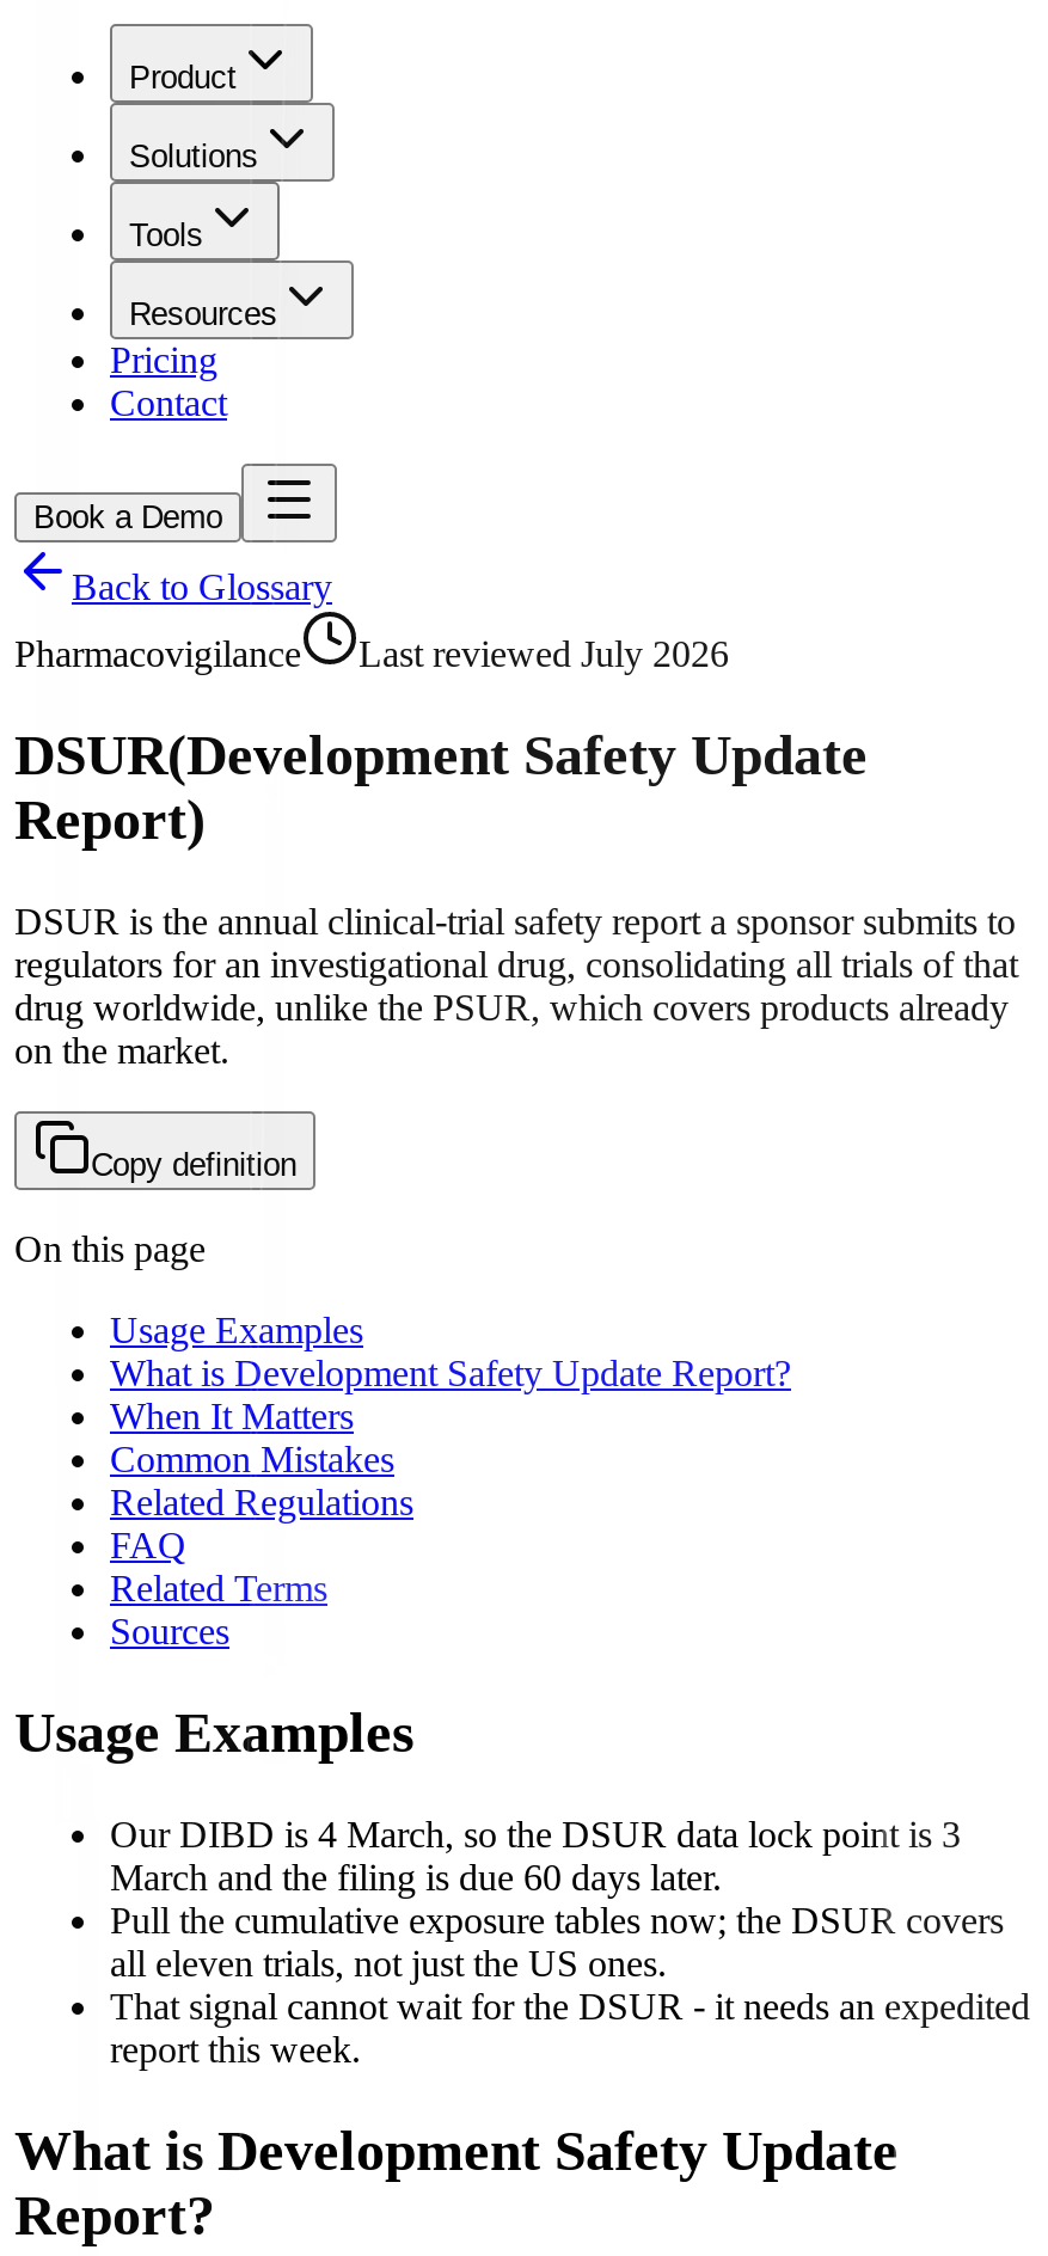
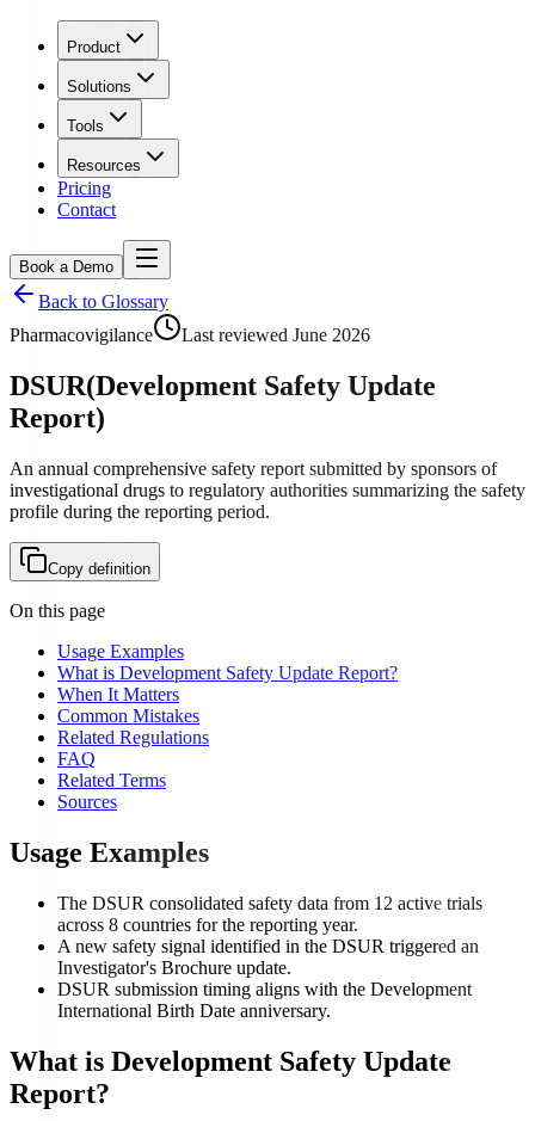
- Last reviewed July 2026
+ Last reviewed June 2026

- DSUR is the annual clinical-trial safety report a sponsor submits to
- regulators for an investigational drug, consolidating all trials of that
- drug worldwide, unlike the PSUR, which covers products already
- on the market.
+ An annual comprehensive safety report submitted by sponsors of
+ investigational drugs to regulatory authorities summarizing the safety
+ profile during the reporting period.

- Our DIBD is 4 March, so the DSUR data lock point is 3
- March and the filing is due 60 days later.
- Pull the cumulative exposure tables now; the DSUR covers
- all eleven trials, not just the US ones.
- That signal cannot wait for the DSUR - it needs an expedited
- report this week.
+ The DSUR consolidated safety data from 12 active trials
+ across 8 countries for the reporting year.
+ A new safety signal identified in the DSUR triggered an
+ Investigator's Brochure update.
+ DSUR submission timing aligns with the Development
+ International Birth Date anniversary.
